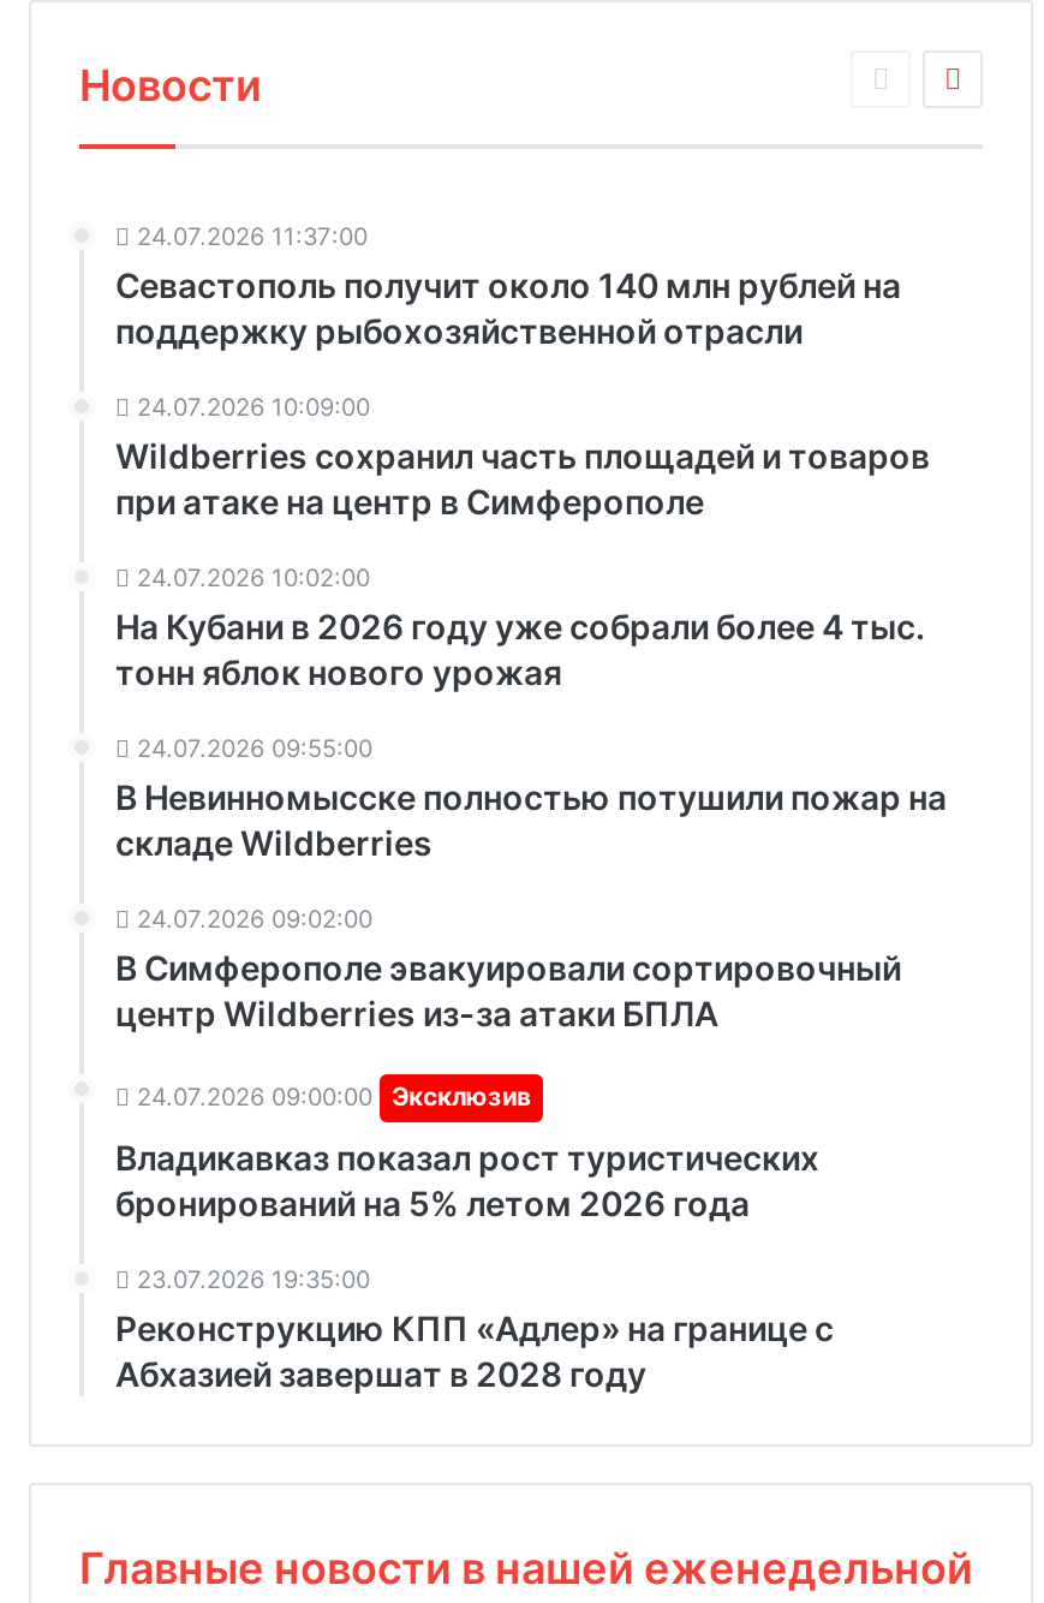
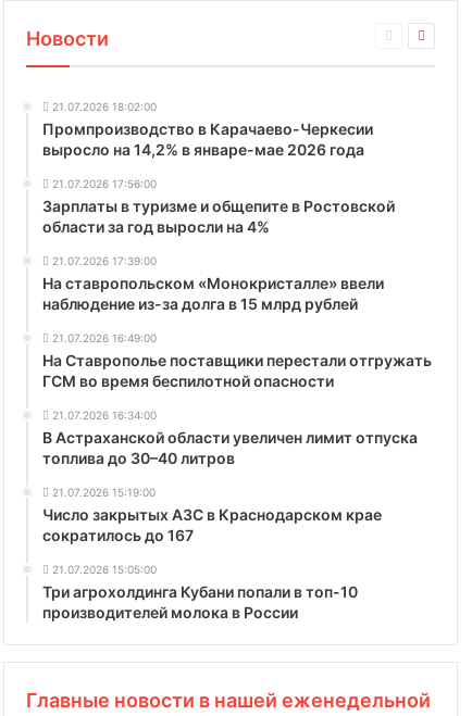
- 24.07.2026 11:37:00
- Севастополь получит около 140 млн рублей на
- поддержку рыбохозяйственной отрасли
- 24.07.2026 10:09:00
- Wildberries сохранил часть площадей и товаров
- при атаке на центр в Симферополе
- 24.07.2026 10:02:00
- На Кубани в 2026 году уже собрали более 4 тыс.
- тонн яблок нового урожая
- 24.07.2026 09:55:00
- В Невинномысске полностью потушили пожар на
- складе Wildberries
- 24.07.2026 09:02:00
- В Симферополе эвакуировали сортировочный
- центр Wildberries из-за атаки БПЛА
- 24.07.2026 09:00:00
- Эксклюзив
- Владикавказ показал рост туристических
- бронирований на 5% летом 2026 года
- 23.07.2026 19:35:00
- Реконструкцию КПП «Адлер» на границе с
- Абхазией завершат в 2028 году
+ 21.07.2026 18:02:00
+ Промпроизводство в Карачаево-Черкесии
+ выросло на 14,2% в январе-мае 2026 года
+ 21.07.2026 17:56:00
+ Зарплаты в туризме и общепите в Ростовской
+ области за год выросли на 4%
+ 21.07.2026 17:39:00
+ На ставропольском «Монокристалле» ввели
+ наблюдение из-за долга в 15 млрд рублей
+ 21.07.2026 16:49:00
+ На Ставрополье поставщики перестали отгружать
+ ГСМ во время беспилотной опасности
+ 21.07.2026 16:34:00
+ В Астраханской области увеличен лимит отпуска
+ топлива до 30–40 литров
+ 21.07.2026 15:19:00
+ Число закрытых АЗС в Краснодарском крае
+ сократилось до 167
+ 21.07.2026 15:05:00
+ Три агрохолдинга Кубани попали в топ-10
+ производителей молока в России
